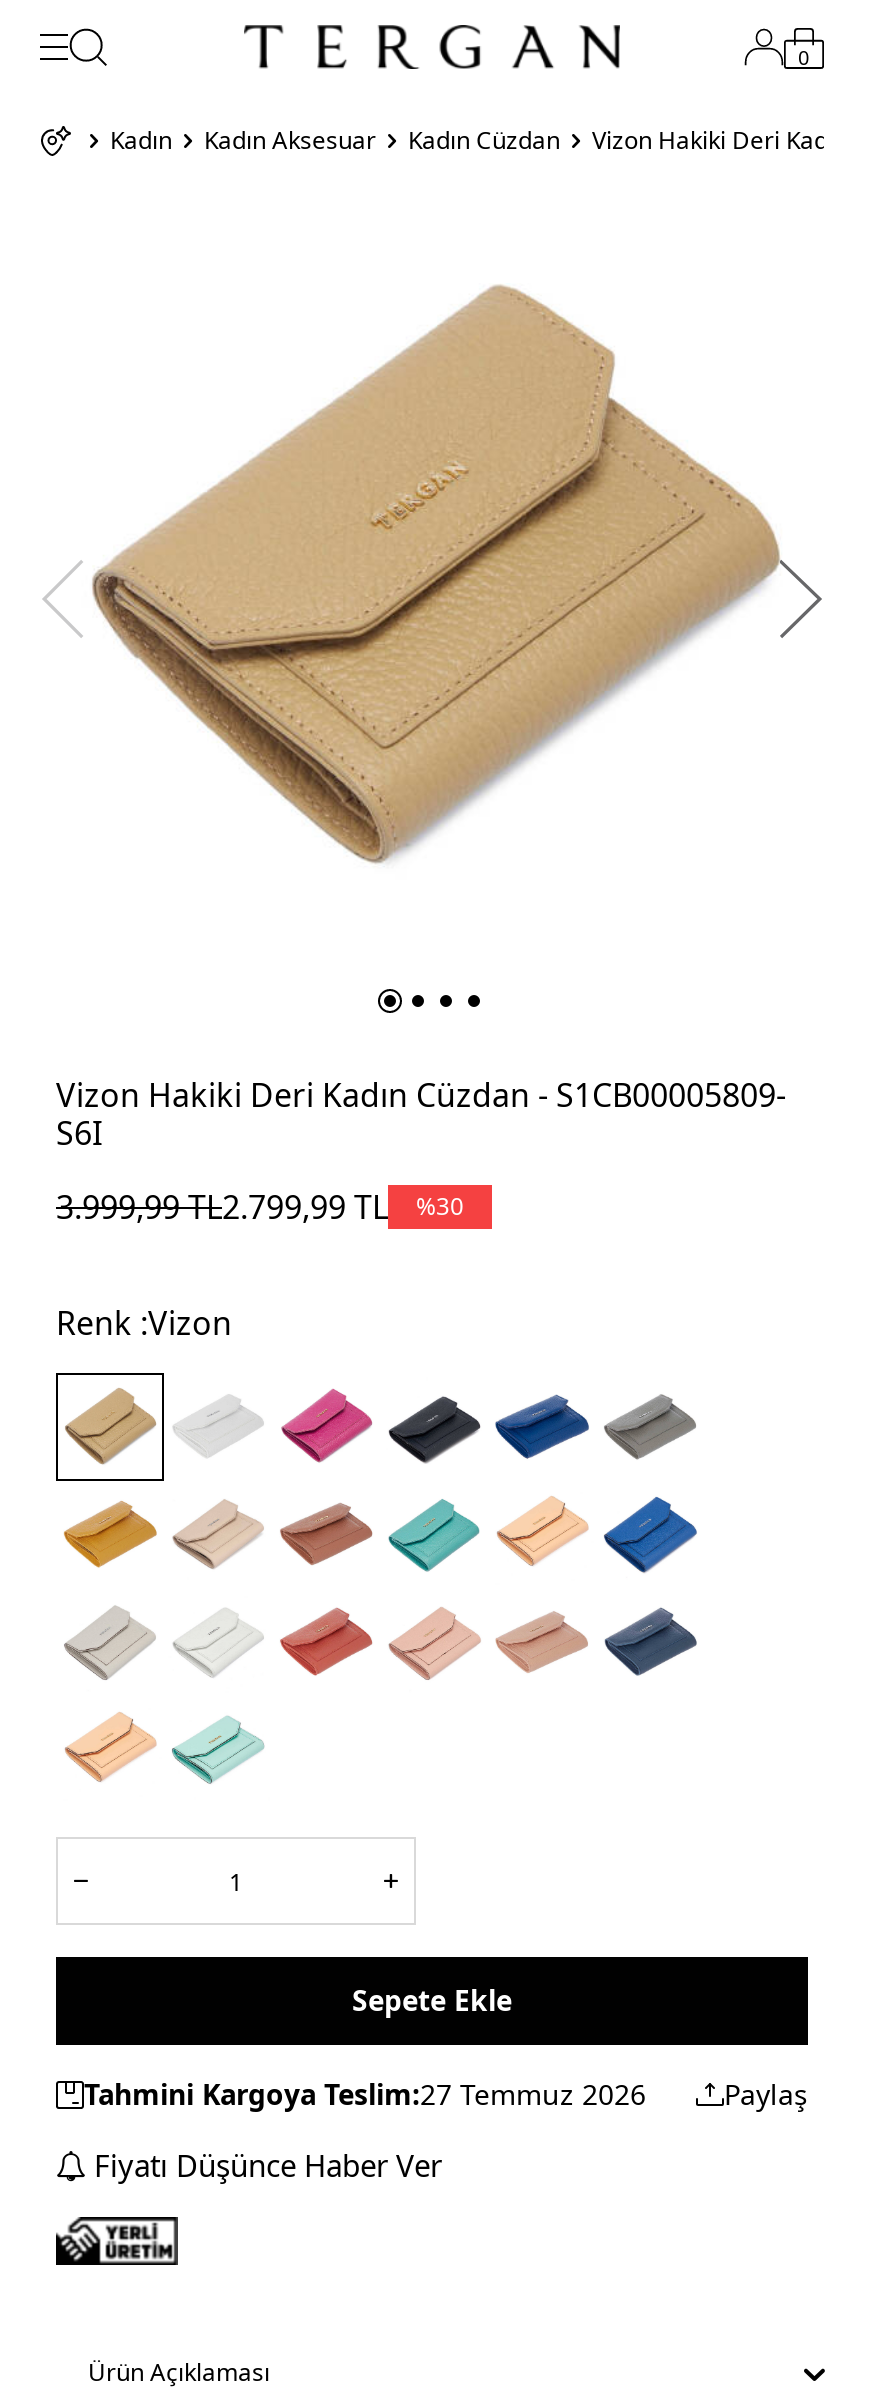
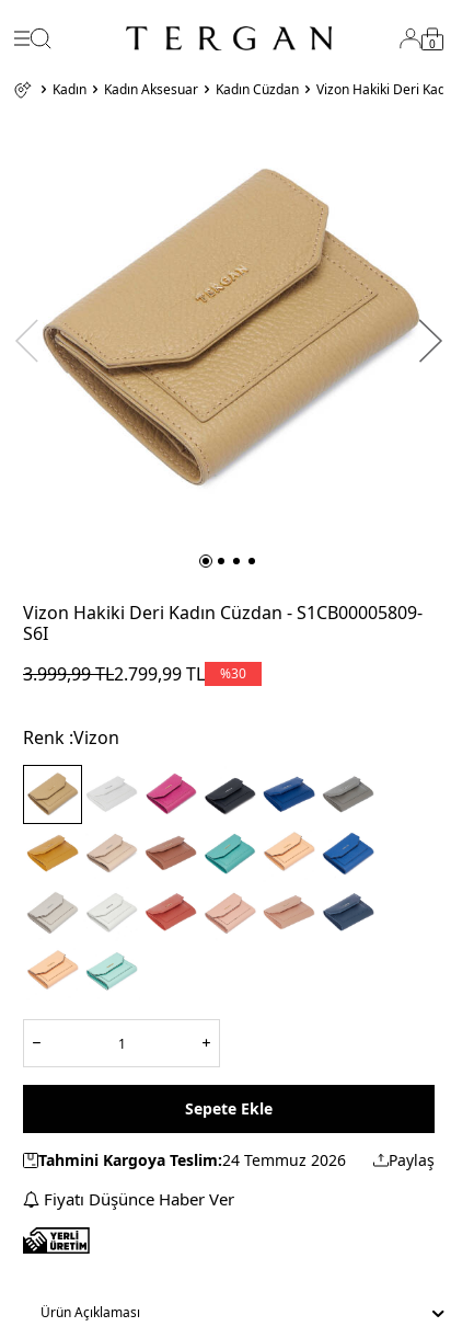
- Tahmini Kargoya Teslim:27 Temmuz 2026
+ Tahmini Kargoya Teslim:24 Temmuz 2026
